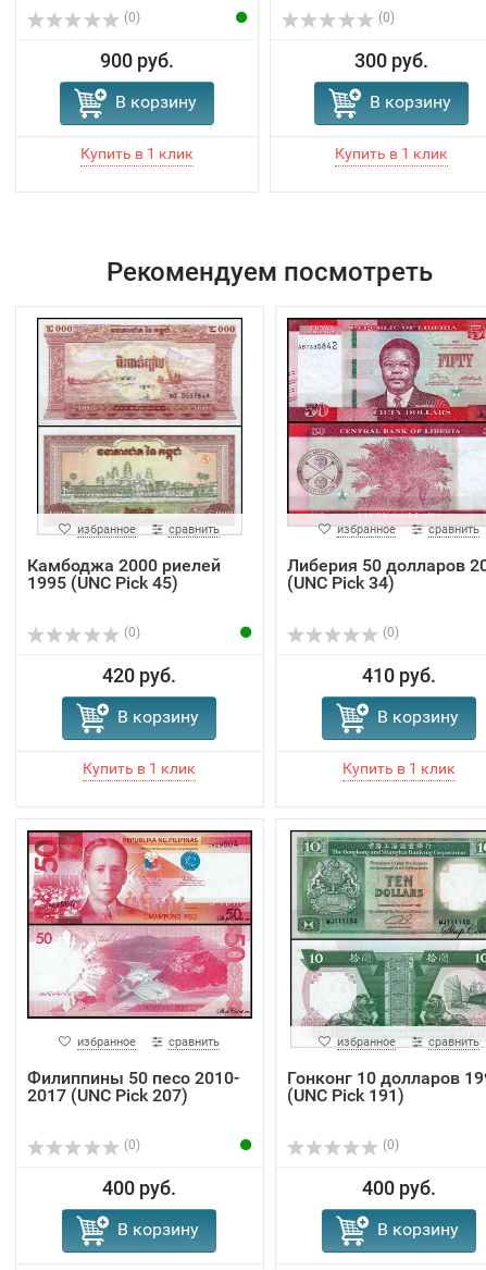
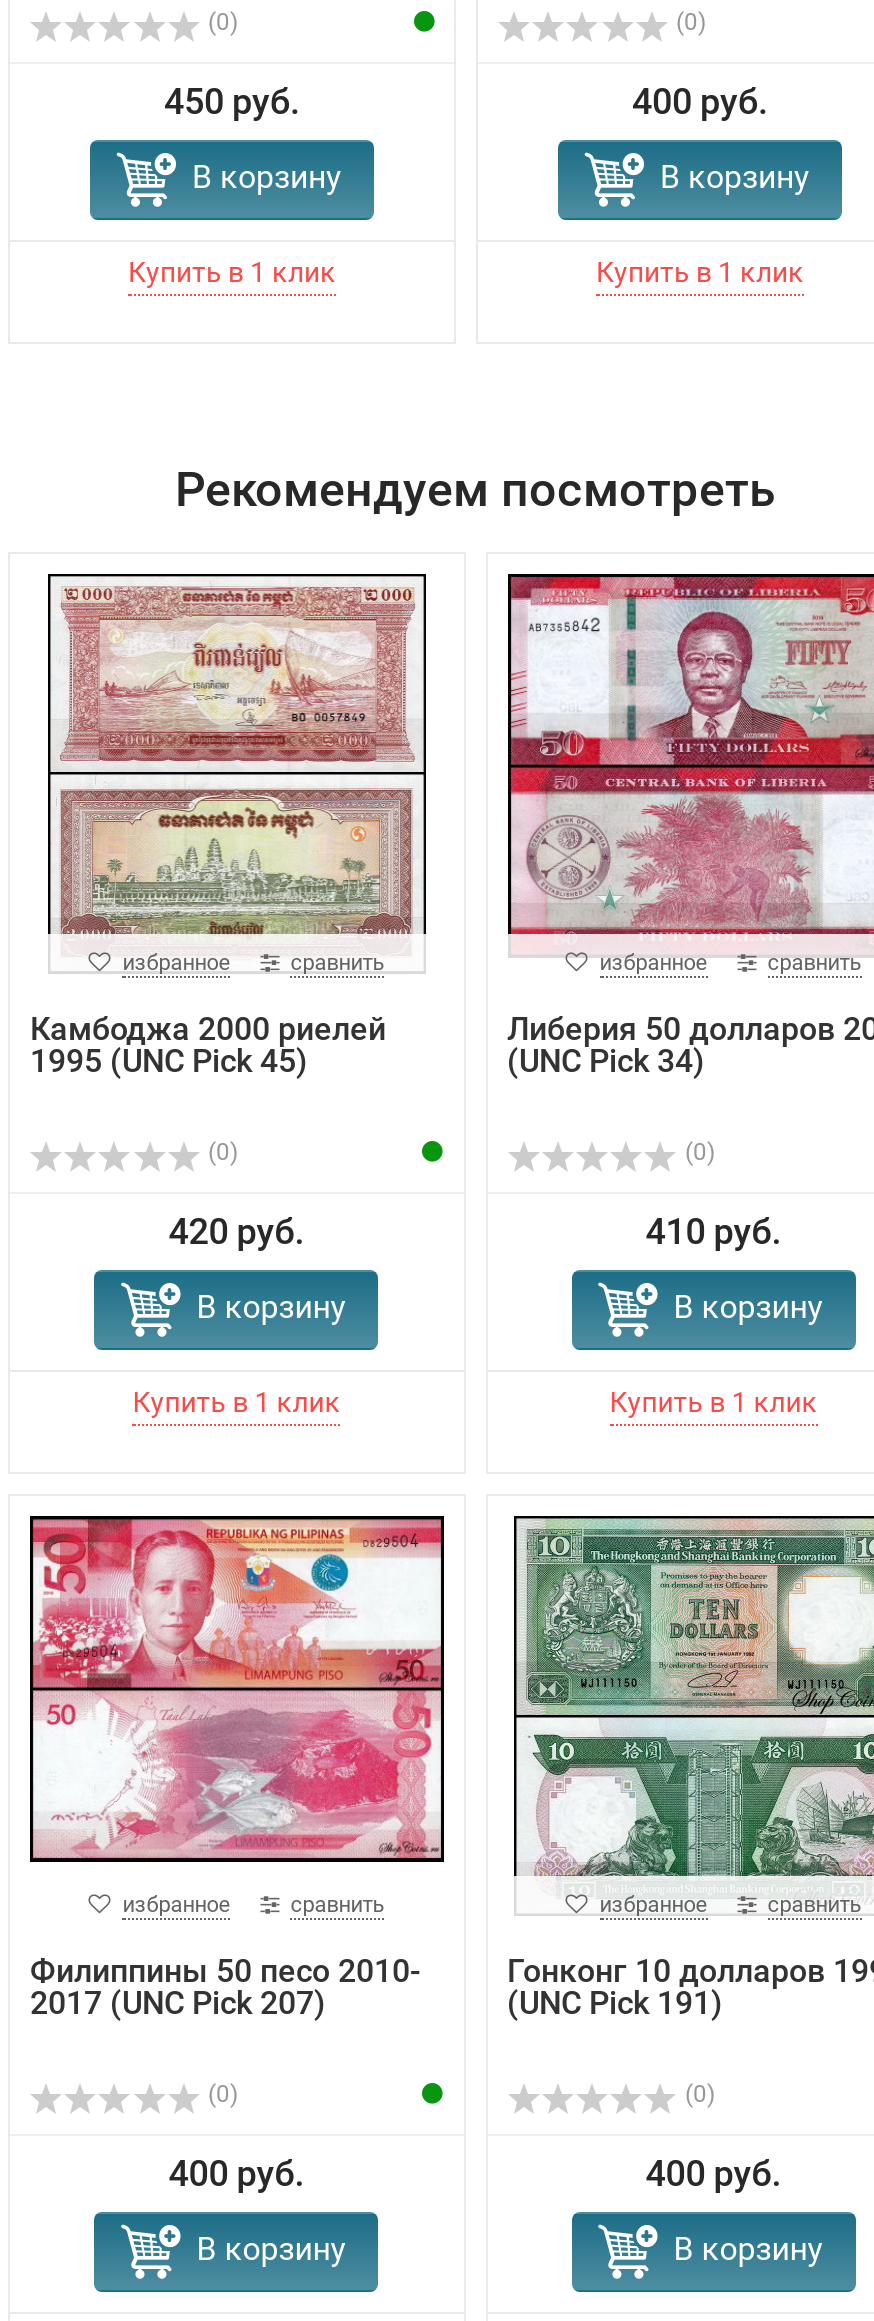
- 900 руб.
+ 450 руб.

- 300 руб.
+ 400 руб.
